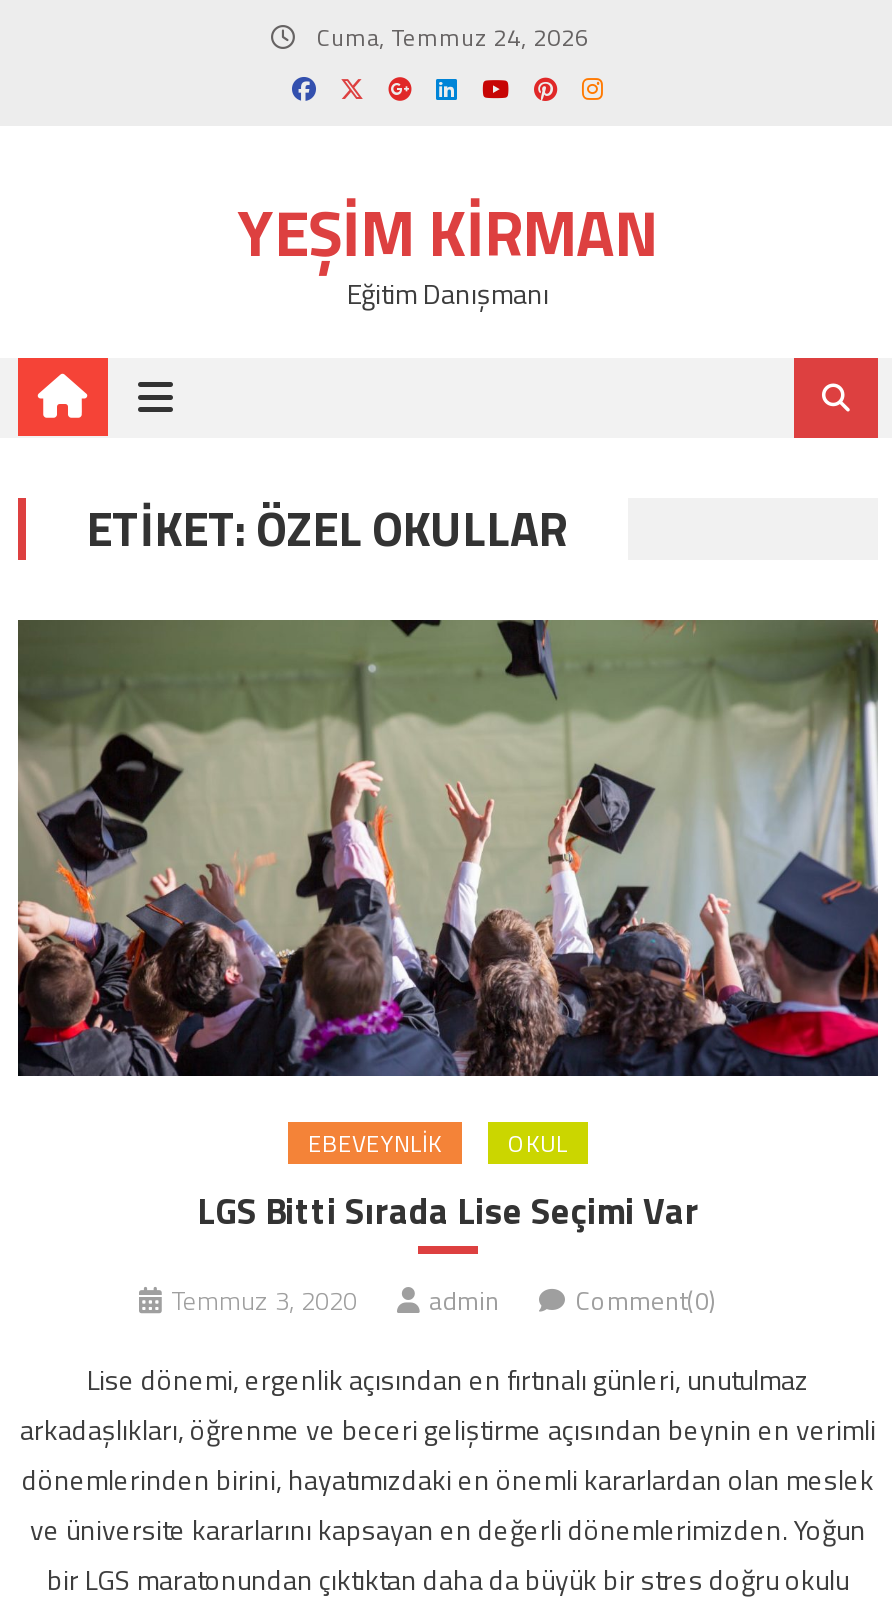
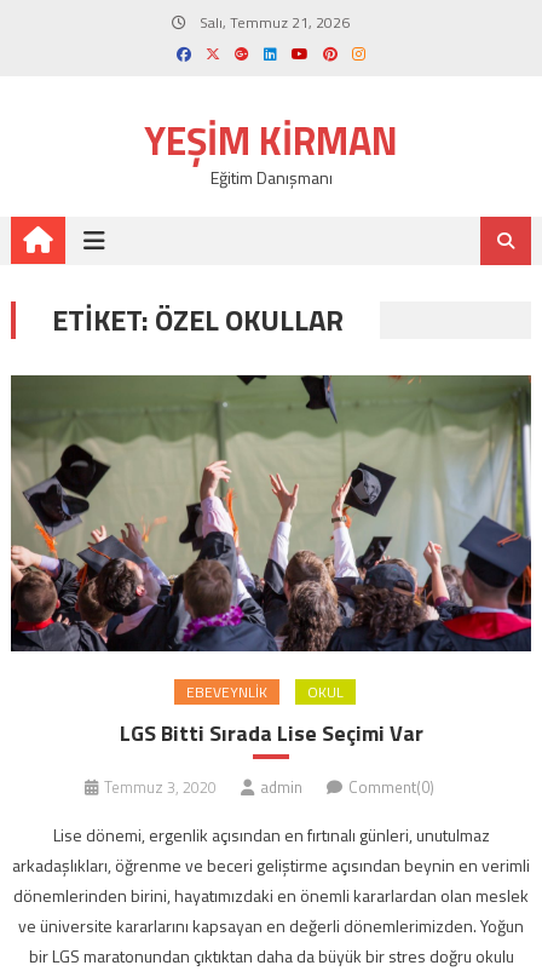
- Cuma, Temmuz 24, 2026
+ Salı, Temmuz 21, 2026
